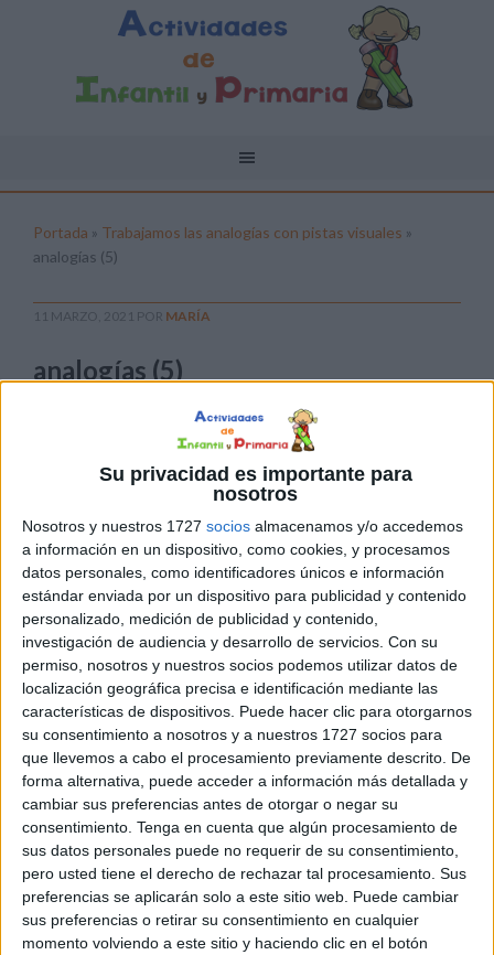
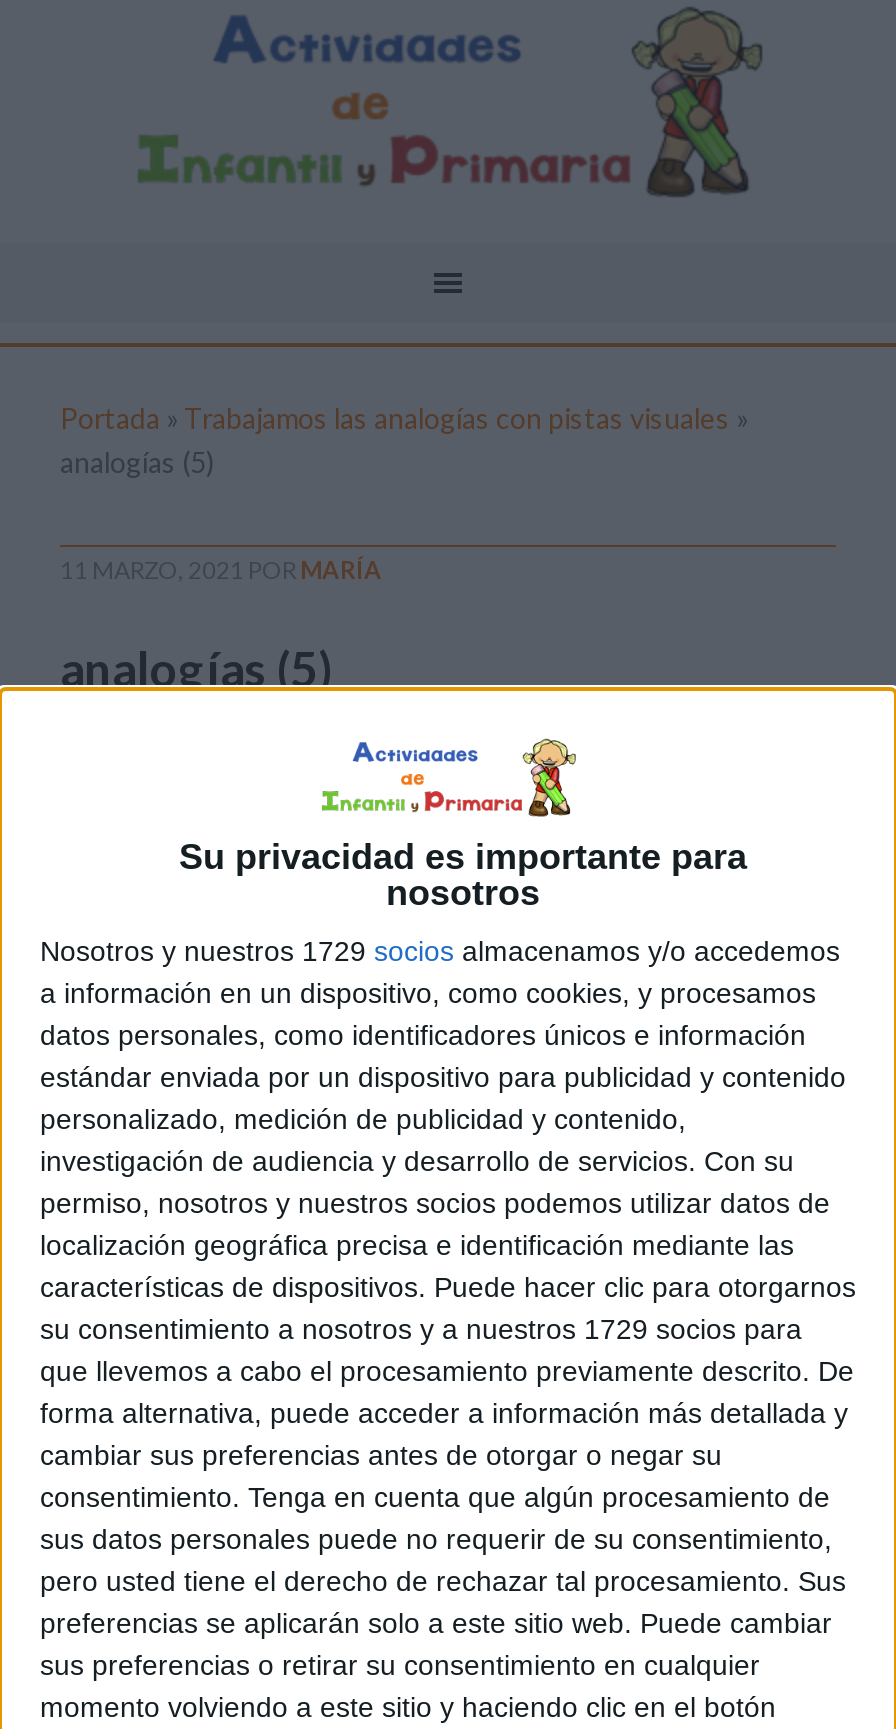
- Nosotros y nuestros 1727 socios almacenamos y/o accedemos
+ Nosotros y nuestros 1729 socios almacenamos y/o accedemos

- su consentimiento a nosotros y a nuestros 1727 socios para
+ su consentimiento a nosotros y a nuestros 1729 socios para
